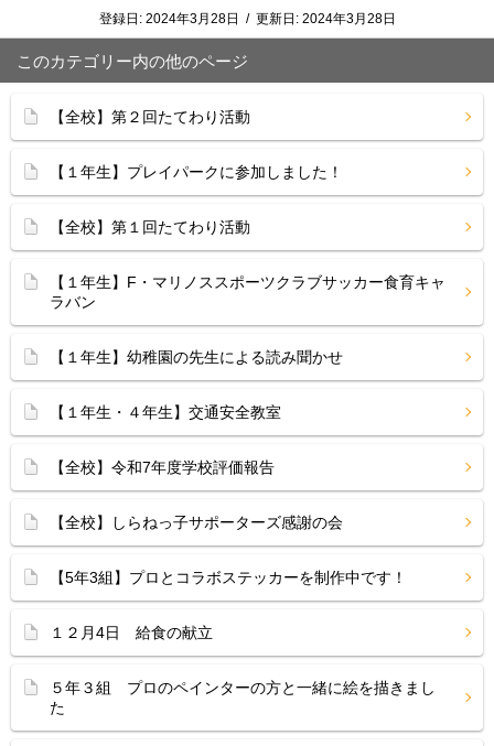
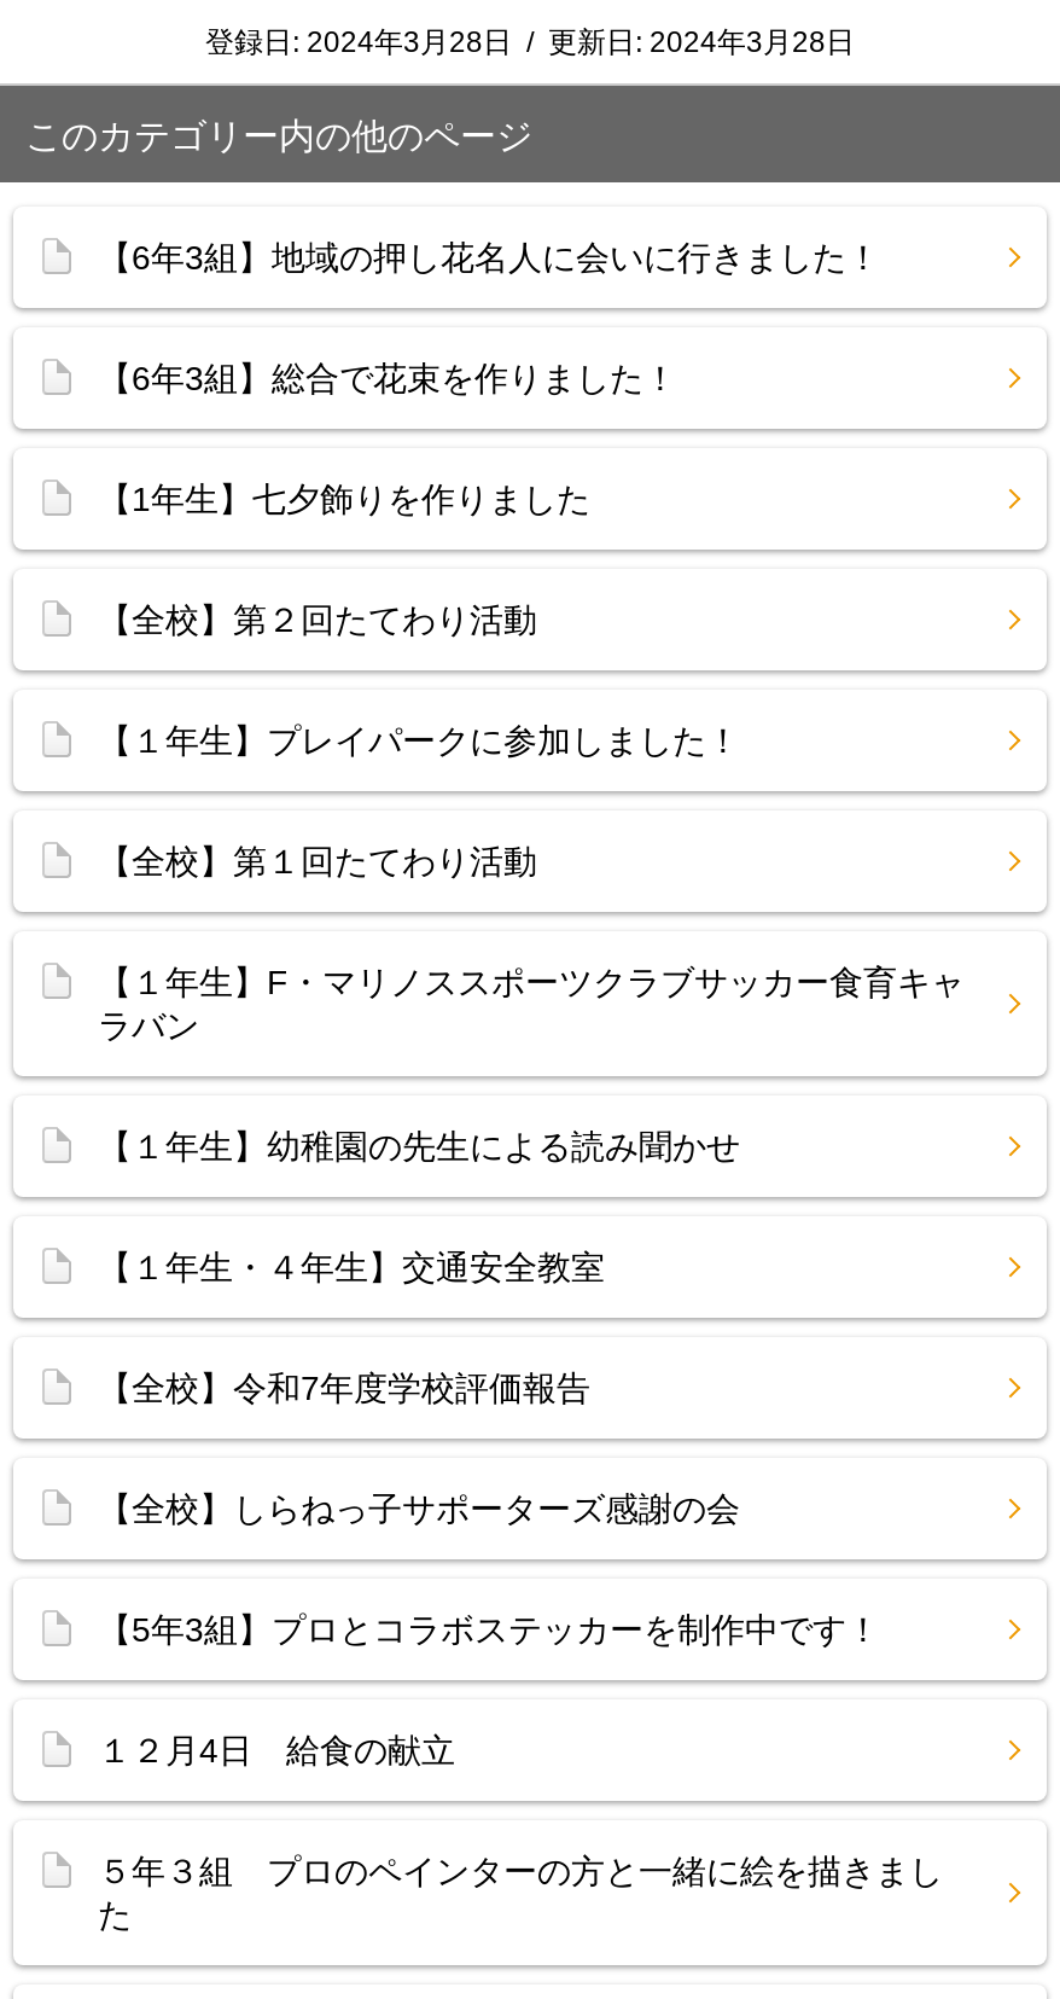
+ 【6年3組】地域の押し花名人に会いに行きました！
+ 【6年3組】総合で花束を作りました！
+ 【1年生】七夕飾りを作りました
